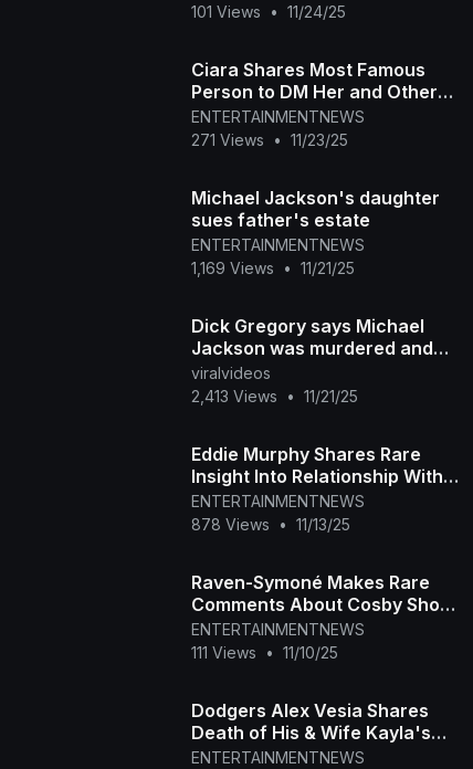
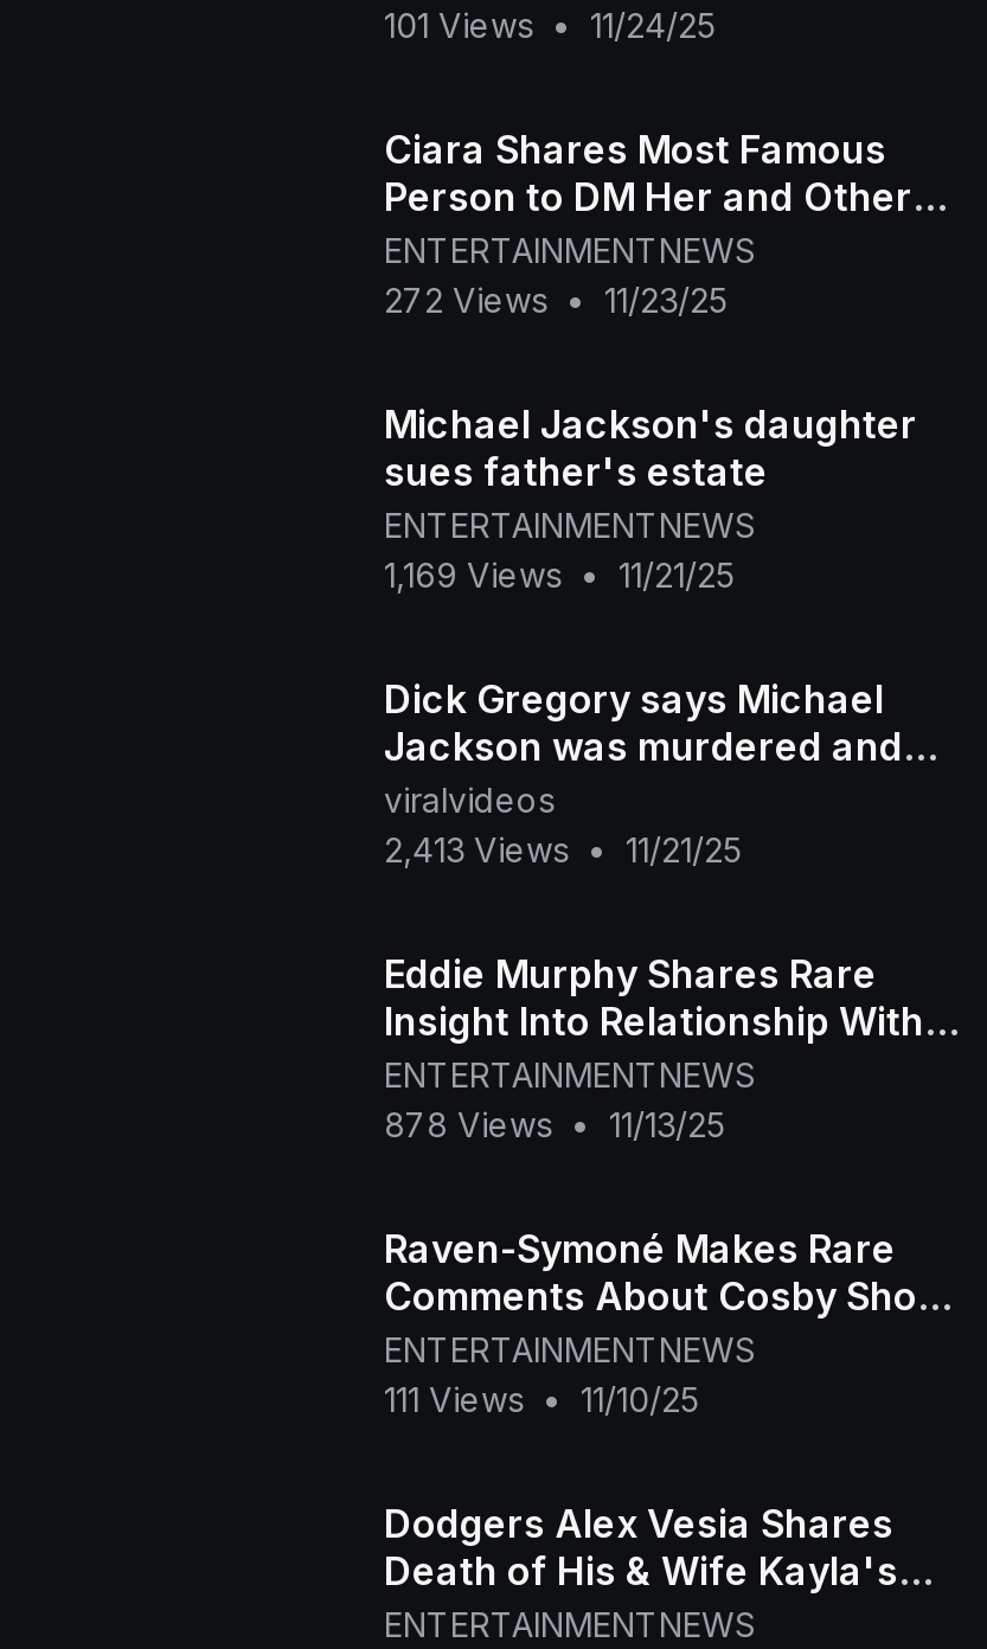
- 271 Views • 11/23/25
+ 272 Views • 11/23/25
